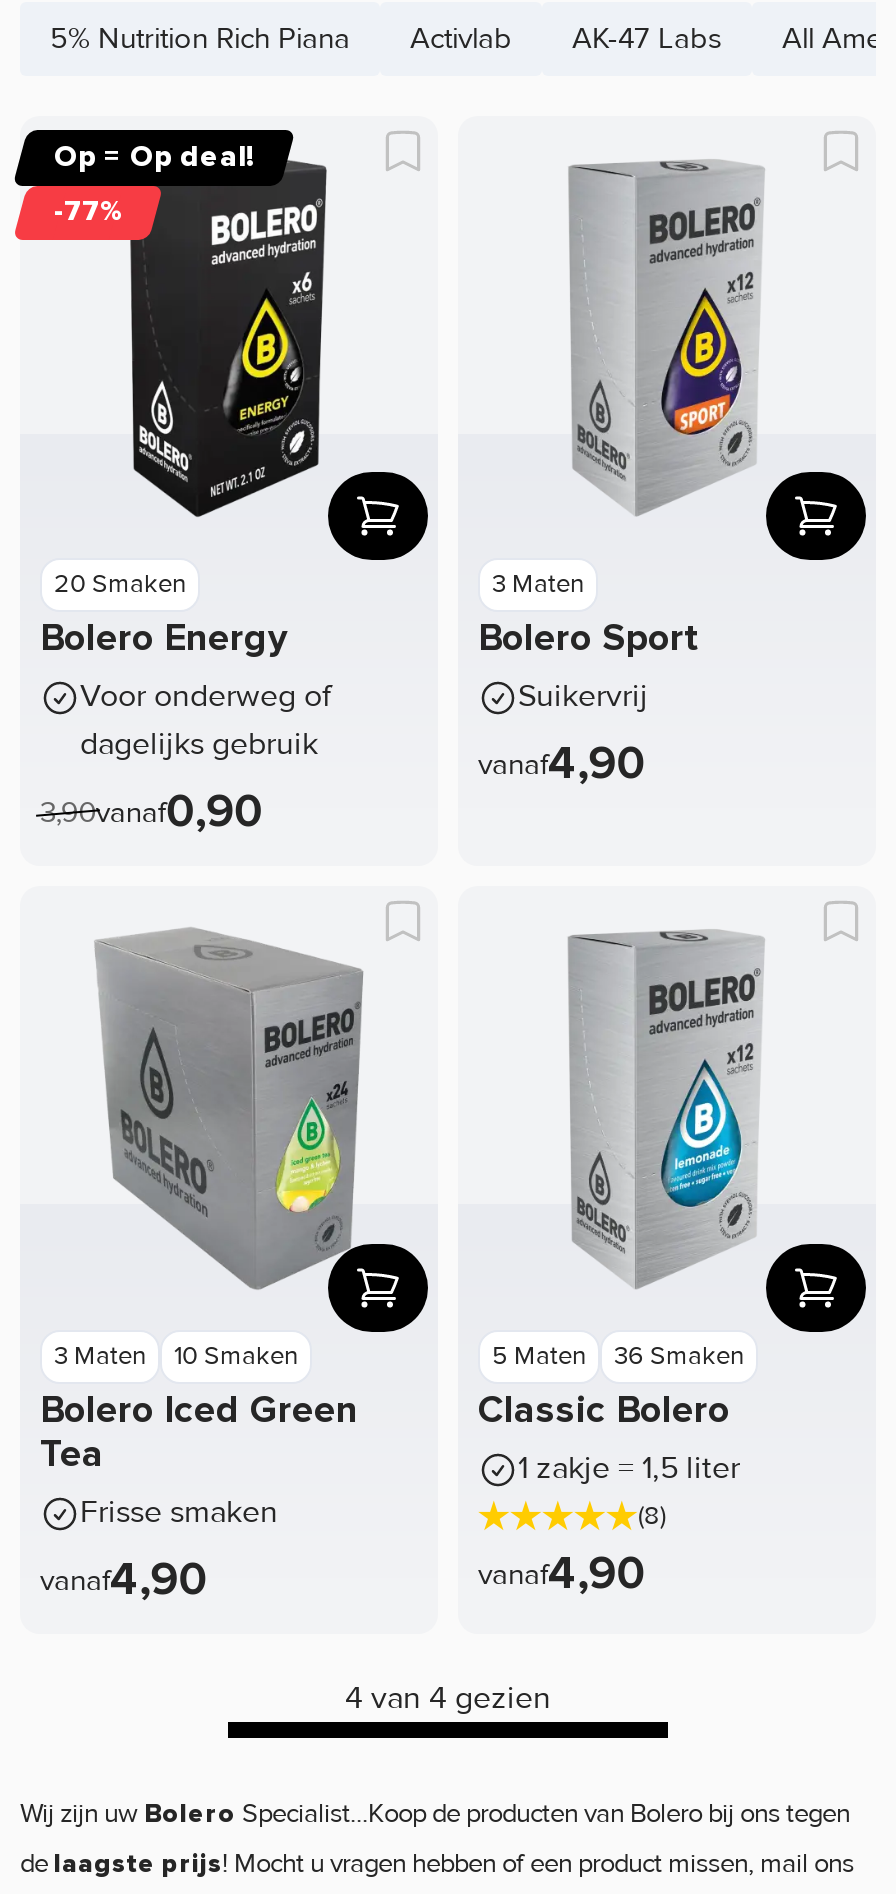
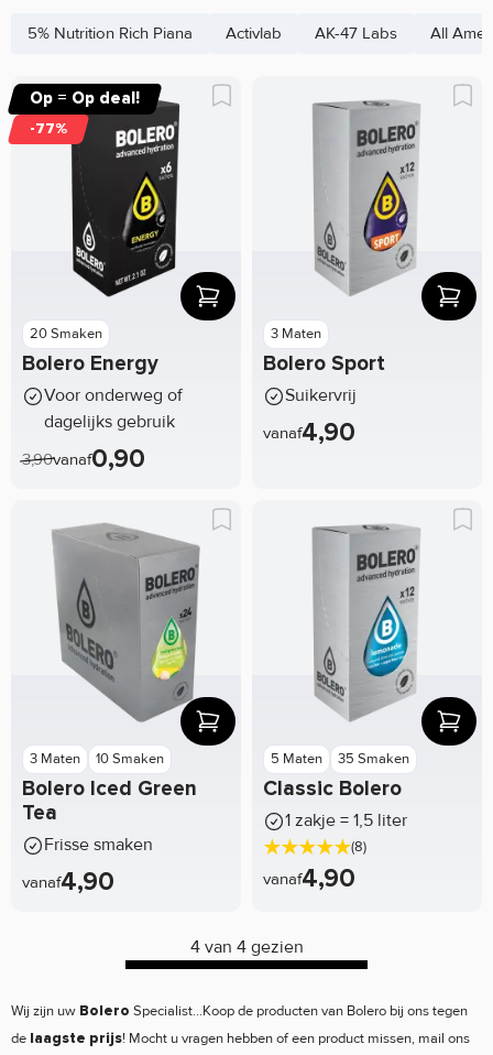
- 5 Maten 36 Smaken
+ 5 Maten 35 Smaken
